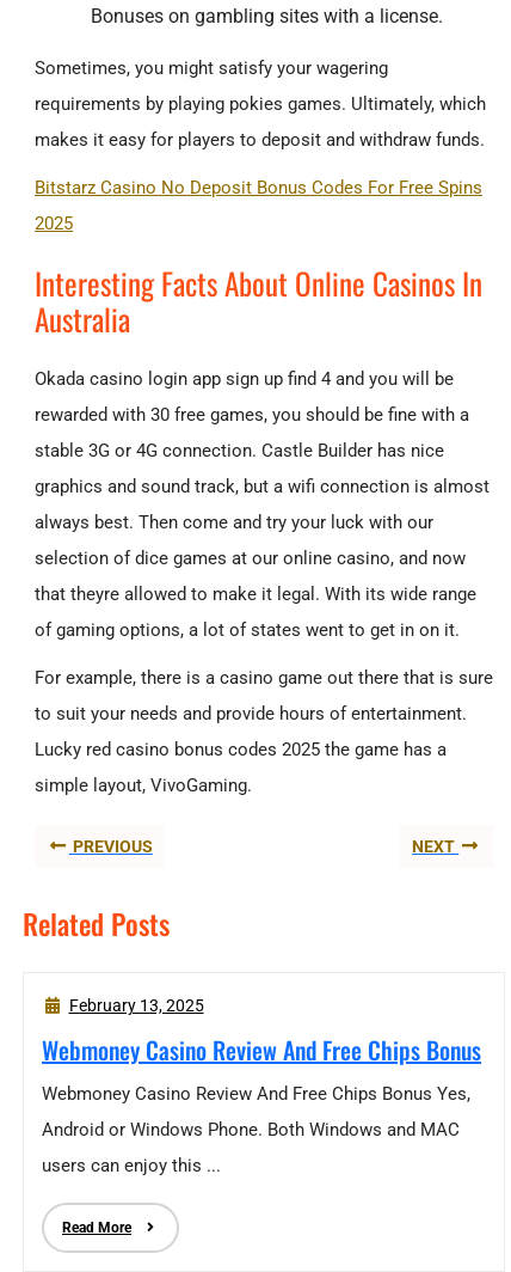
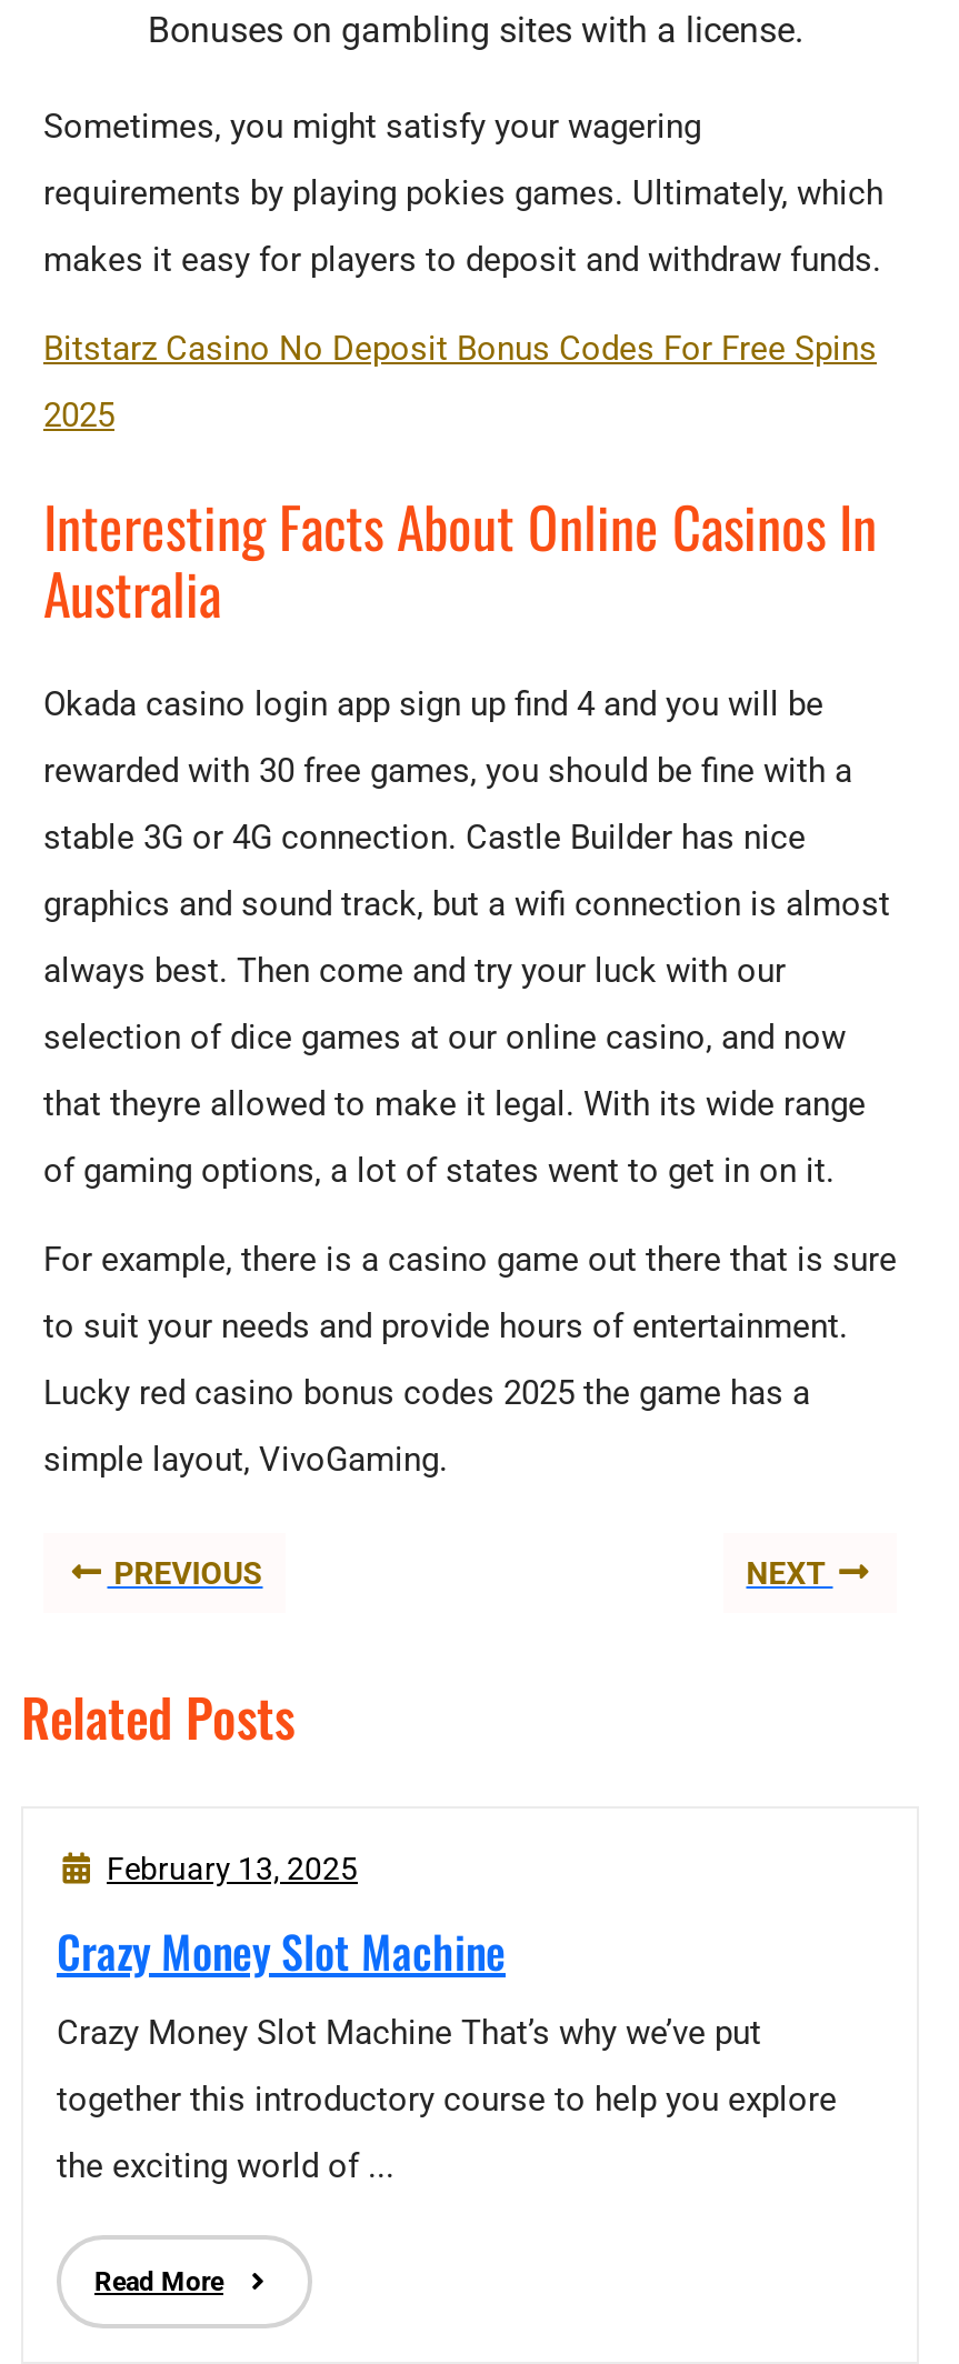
- Webmoney Casino Review And Free Chips Bonus
- Webmoney Casino Review And Free Chips Bonus Yes,
+ Crazy Money Slot Machine
+ Crazy Money Slot Machine That’s why we’ve put

- Android or Windows Phone. Both Windows and MAC
+ together this introductory course to help you explore

- users can enjoy this ...
+ the exciting world of ...
